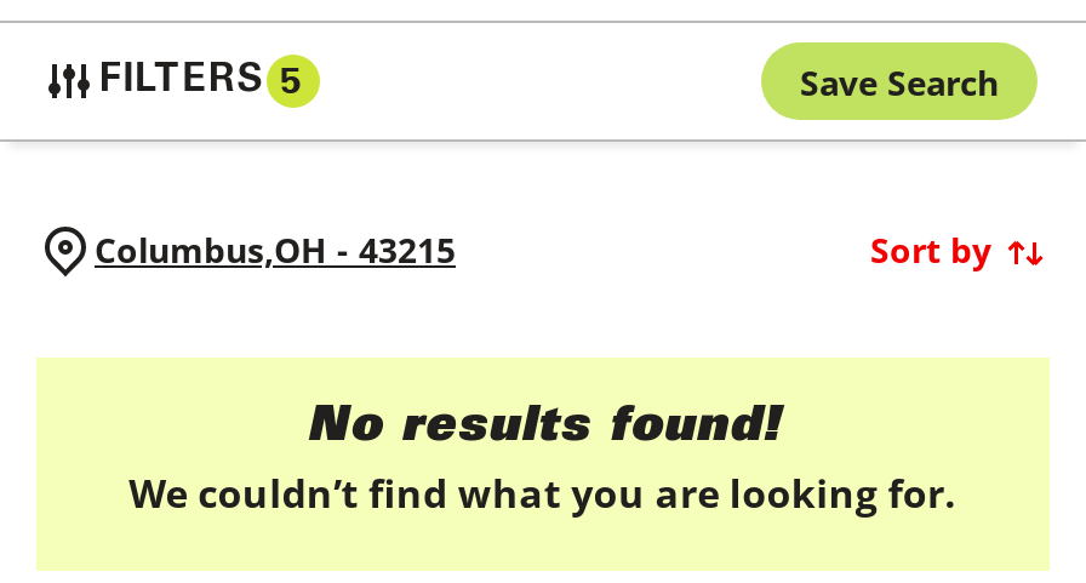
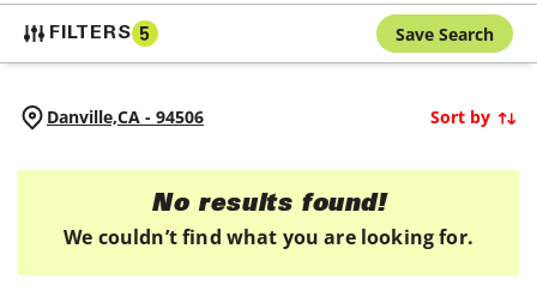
- Columbus,OH - 43215
+ Danville,CA - 94506
